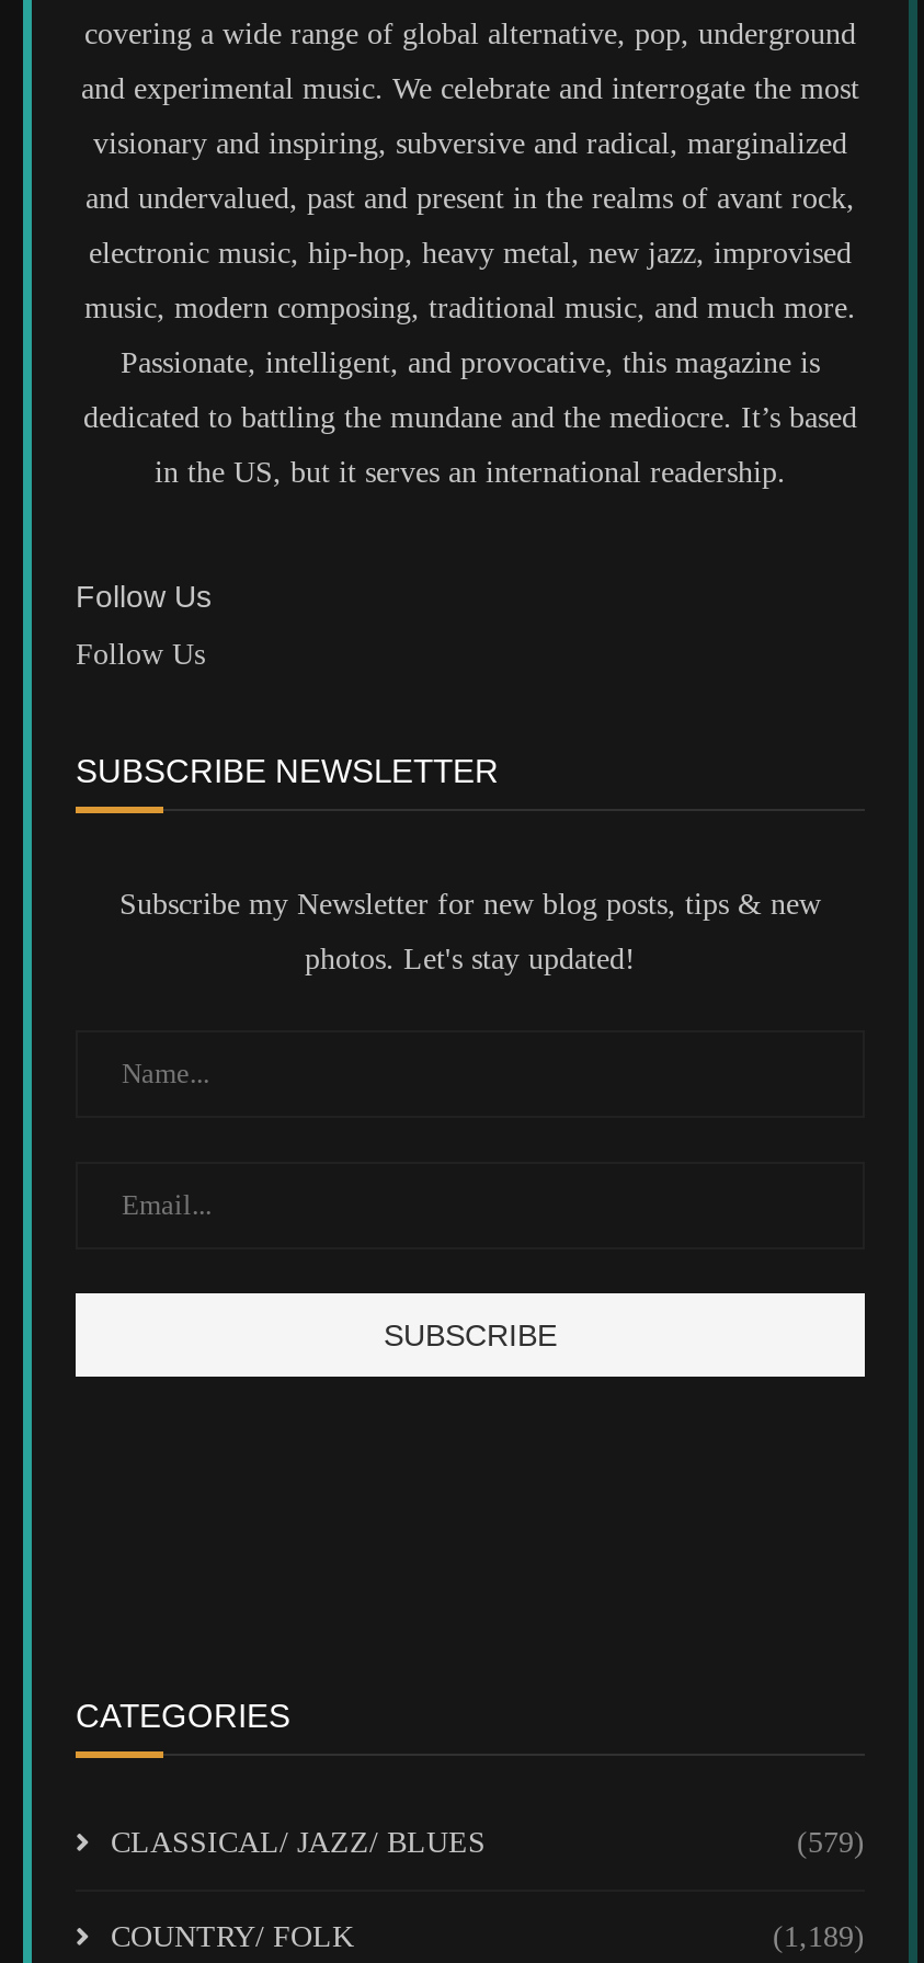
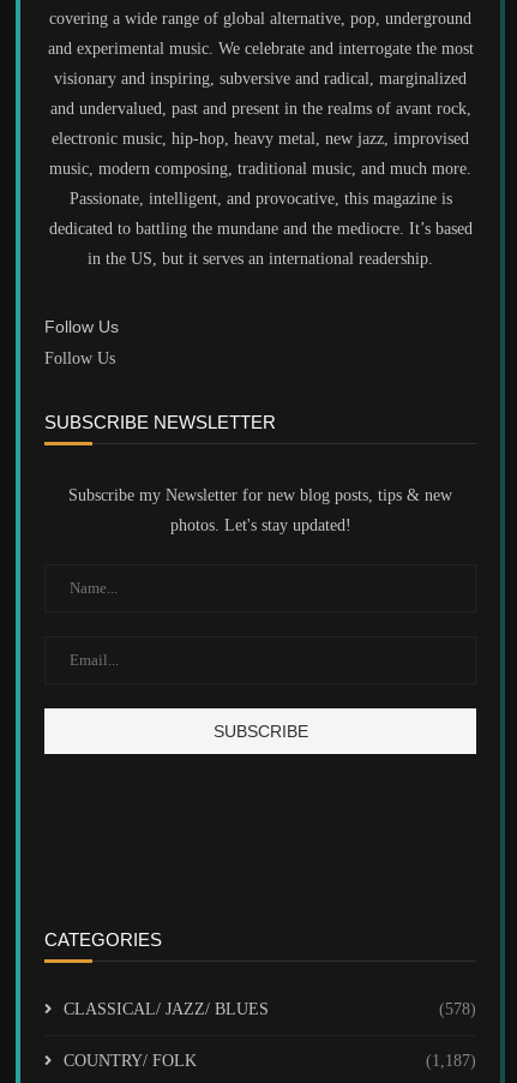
- (579)
+ (578)

- (1,189)
+ (1,187)
